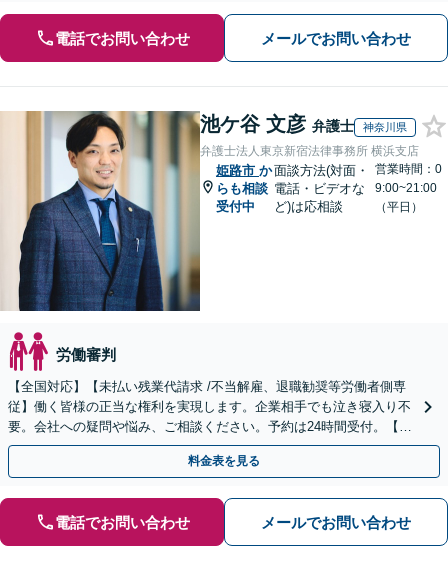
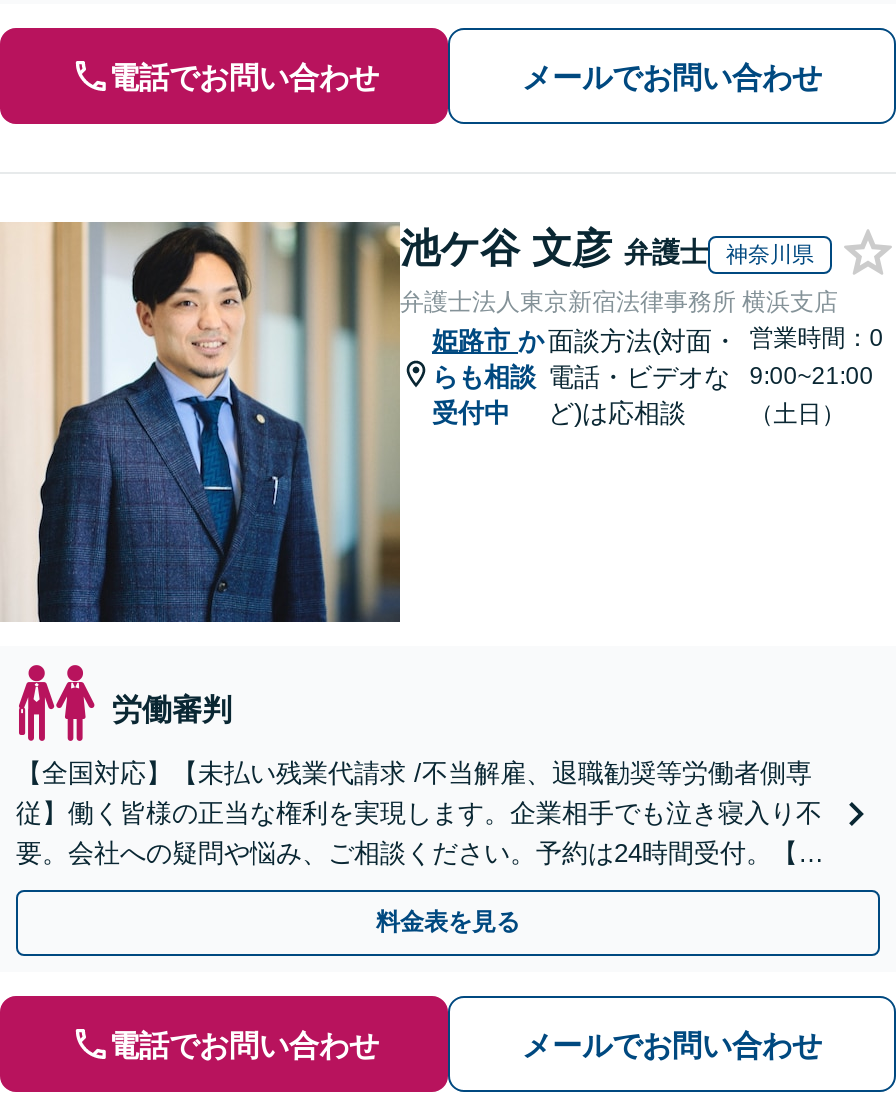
- （平日）
+ （土日）
